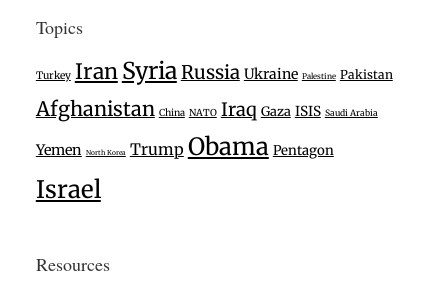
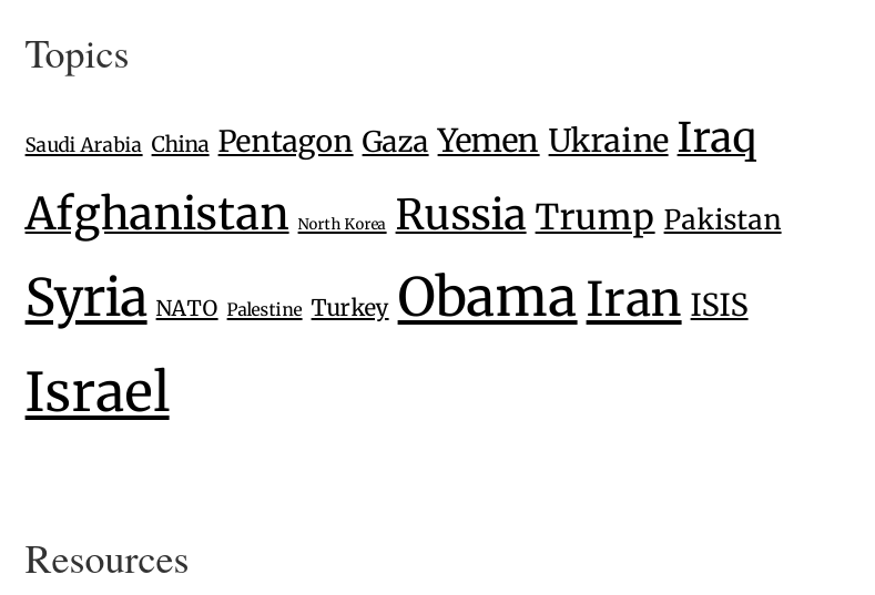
- Turkey Iran Syria Russia Ukraine Palestine Pakistan
- Afghanistan China NATO Iraq Gaza ISIS Saudi Arabia
- Yemen North Korea Trump Obama Pentagon
+ Saudi Arabia China Pentagon Gaza Yemen Ukraine Iraq
+ Afghanistan North Korea Russia Trump Pakistan
+ Syria NATO Palestine Turkey Obama Iran ISIS
